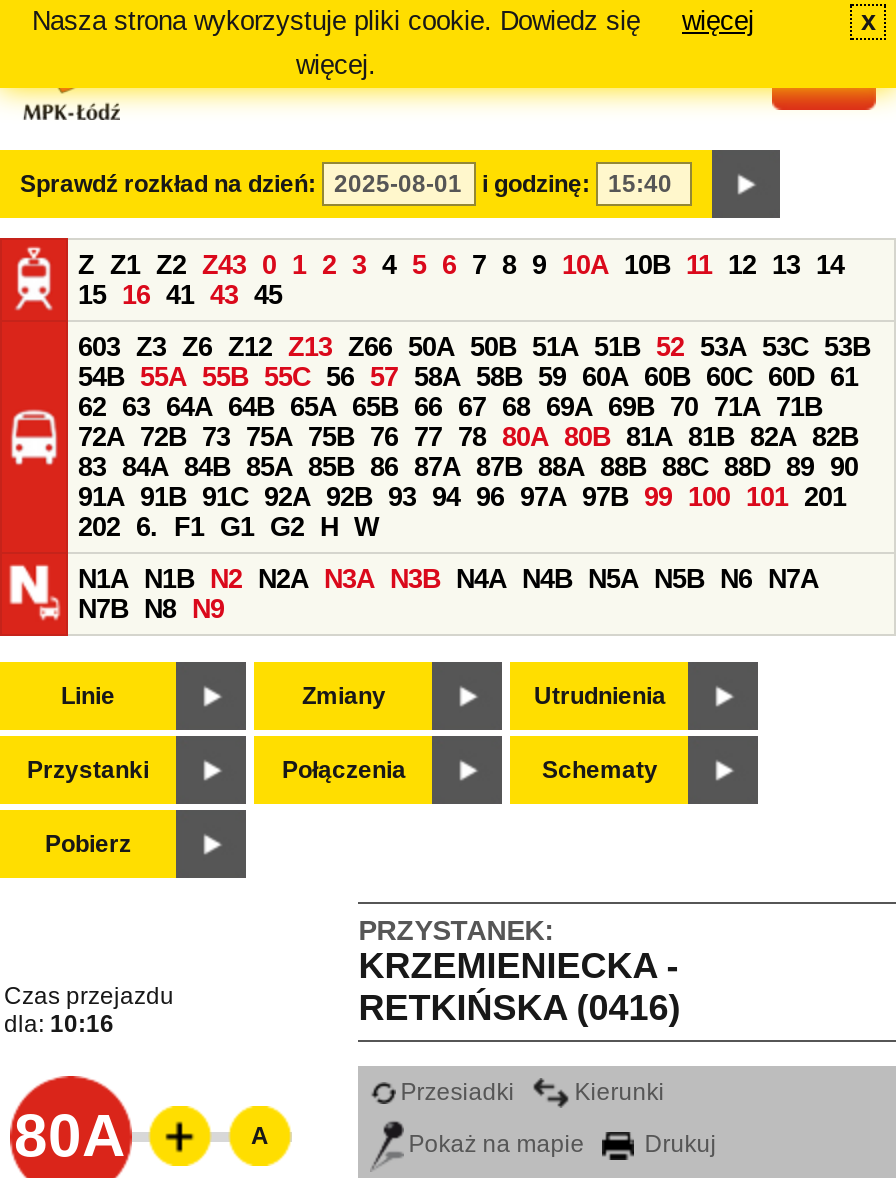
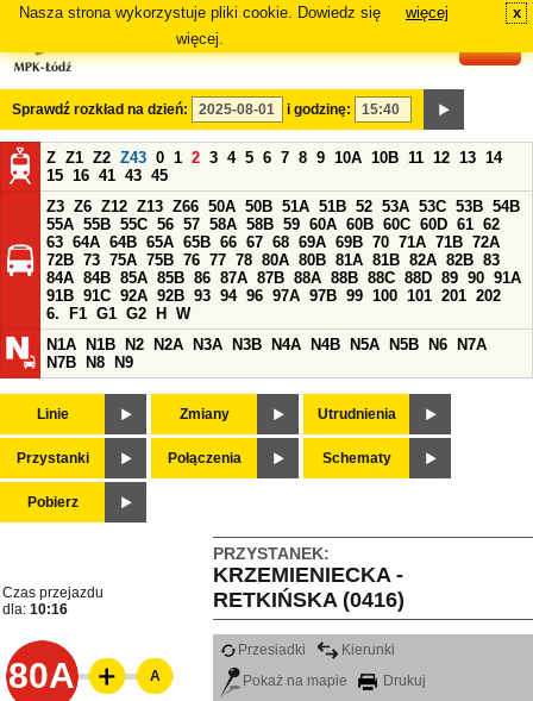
- 603 Z3 Z6 Z12 Z13 Z66 50A 50B 51A 51B 52 53A 53C 53B
- 54B 55A 55B 55C 56 57 58A 58B 59 60A 60B 60C 60D 61
- 62 63 64A 64B 65A 65B 66 67 68 69A 69B 70 71A 71B
- 72A 72B 73 75A 75B 76 77 78 80A 80B 81A 81B 82A 82B
- 83 84A 84B 85A 85B 86 87A 87B 88A 88B 88C 88D 89 90
- 91A 91B 91C 92A 92B 93 94 96 97A 97B 99 100 101 201
- 202 6. F1 G1 G2 H W
+ Z3 Z6 Z12 Z13 Z66 50A 50B 51A 51B 52 53A 53C 53B 54B
+ 55A 55B 55C 56 57 58A 58B 59 60A 60B 60C 60D 61 62
+ 63 64A 64B 65A 65B 66 67 68 69A 69B 70 71A 71B 72A
+ 72B 73 75A 75B 76 77 78 80A 80B 81A 81B 82A 82B 83
+ 84A 84B 85A 85B 86 87A 87B 88A 88B 88C 88D 89 90 91A
+ 91B 91C 92A 92B 93 94 96 97A 97B 99 100 101 201 202
+ 6. F1 G1 G2 H W
